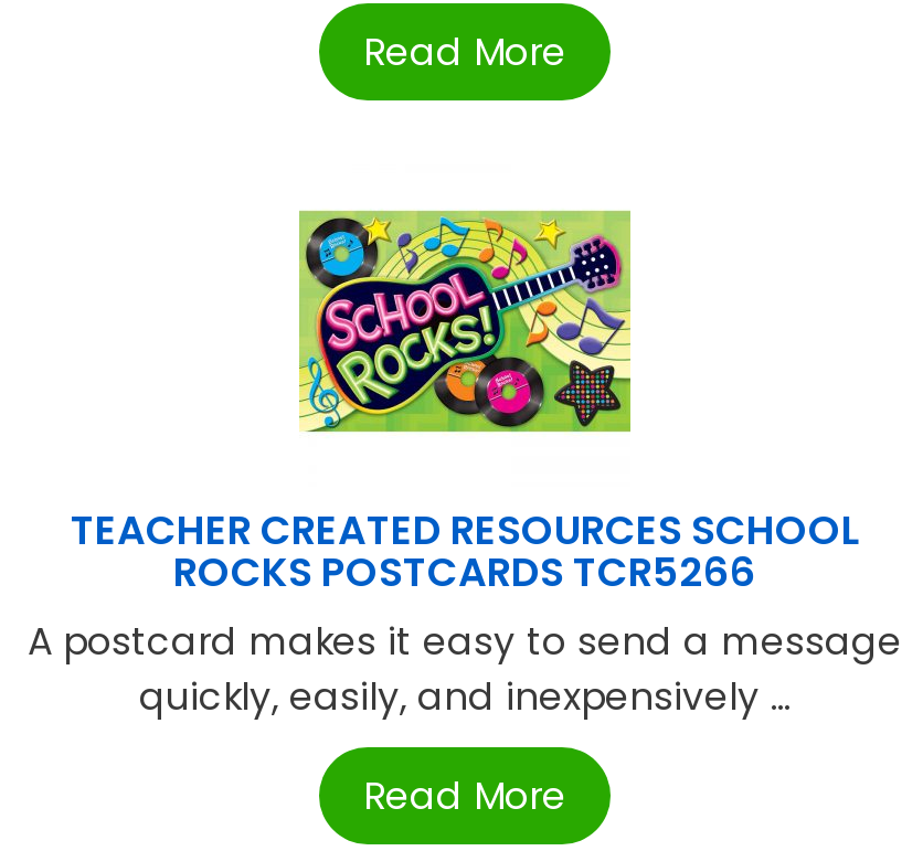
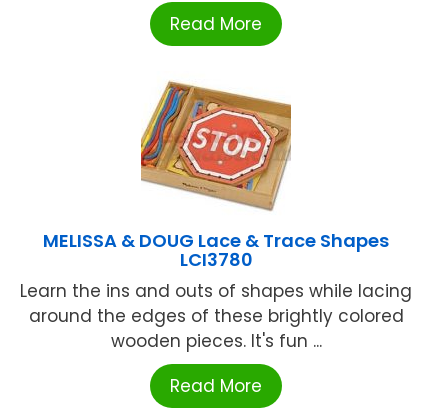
- [image]
- TEACHER CREATED RESOURCES SCHOOL
- ROCKS POSTCARDS TCR5266
- A postcard makes it easy to send a message
- quickly, easily, and inexpensively ...
+ [image]
+ MELISSA & DOUG Lace & Trace Shapes
+ LCI3780
+ Learn the ins and outs of shapes while lacing
+ around the edges of these brightly colored
+ wooden pieces. It's fun ...
